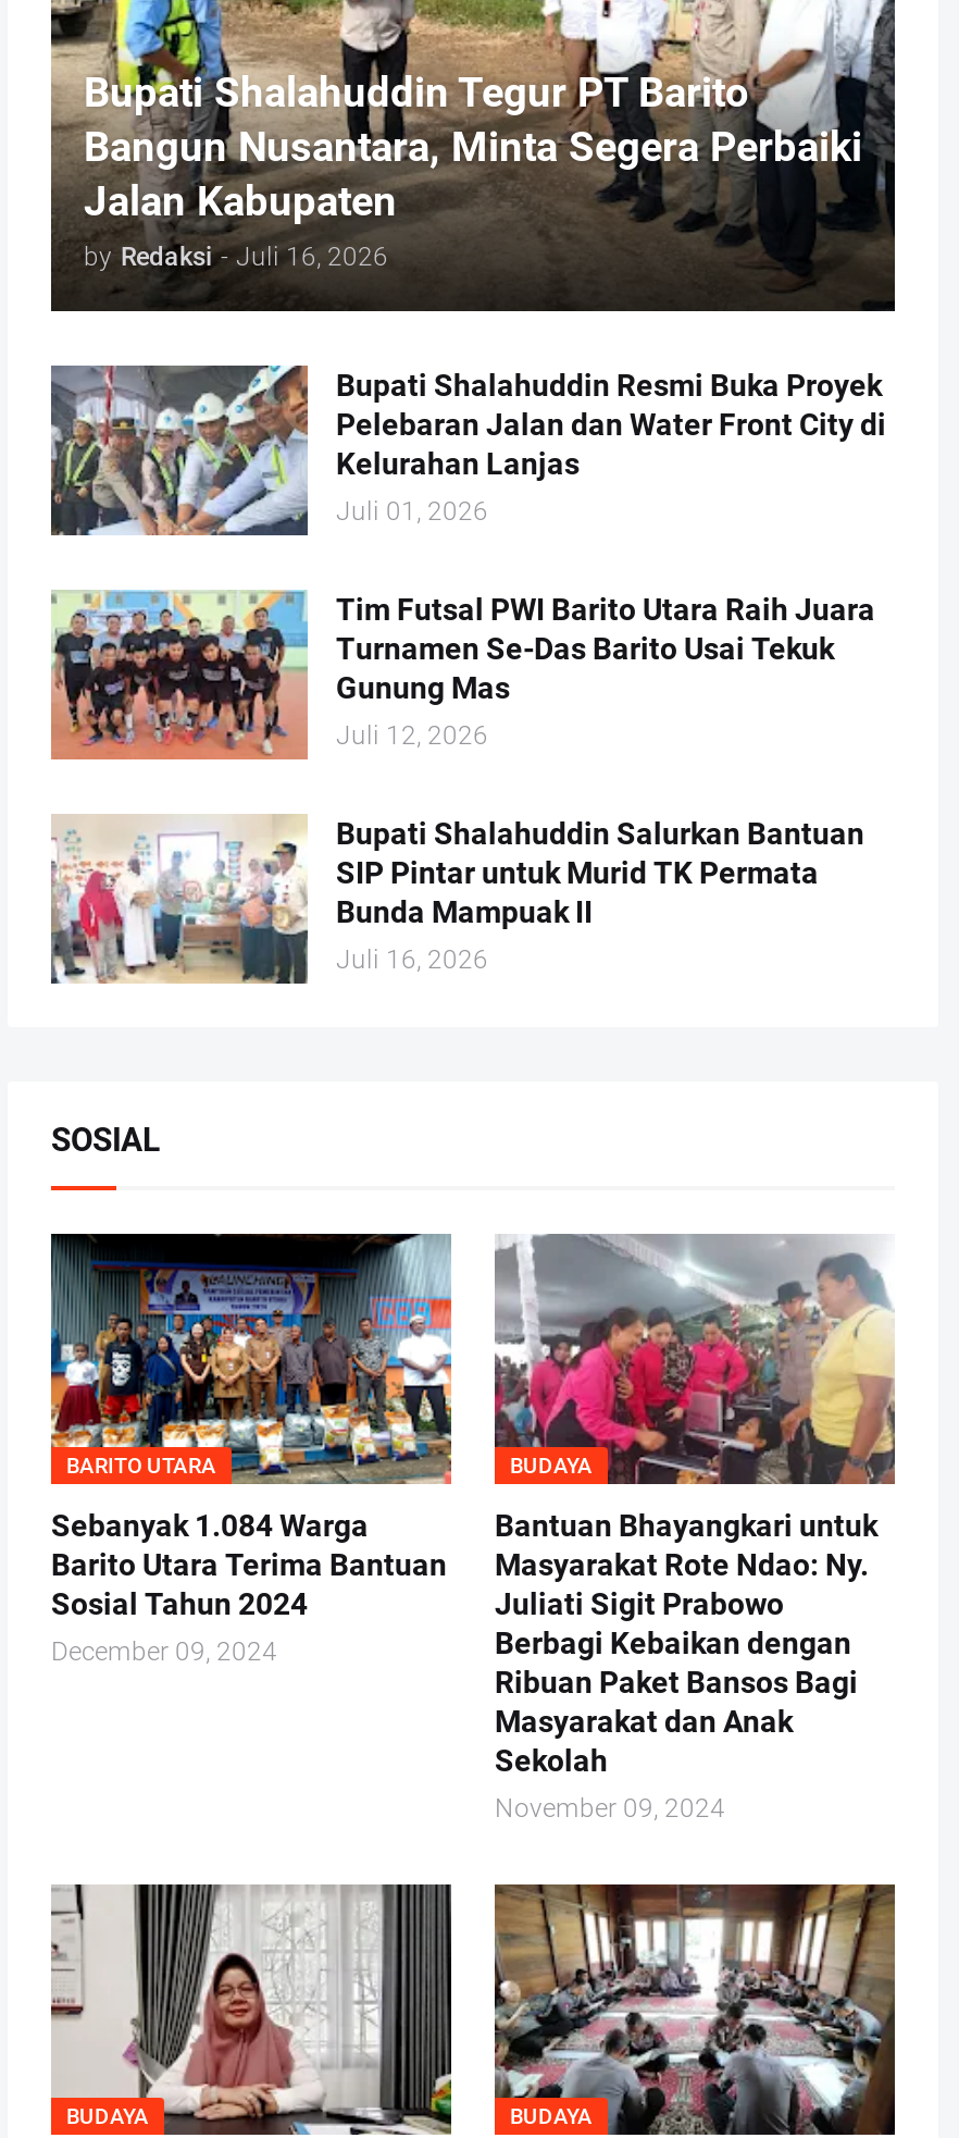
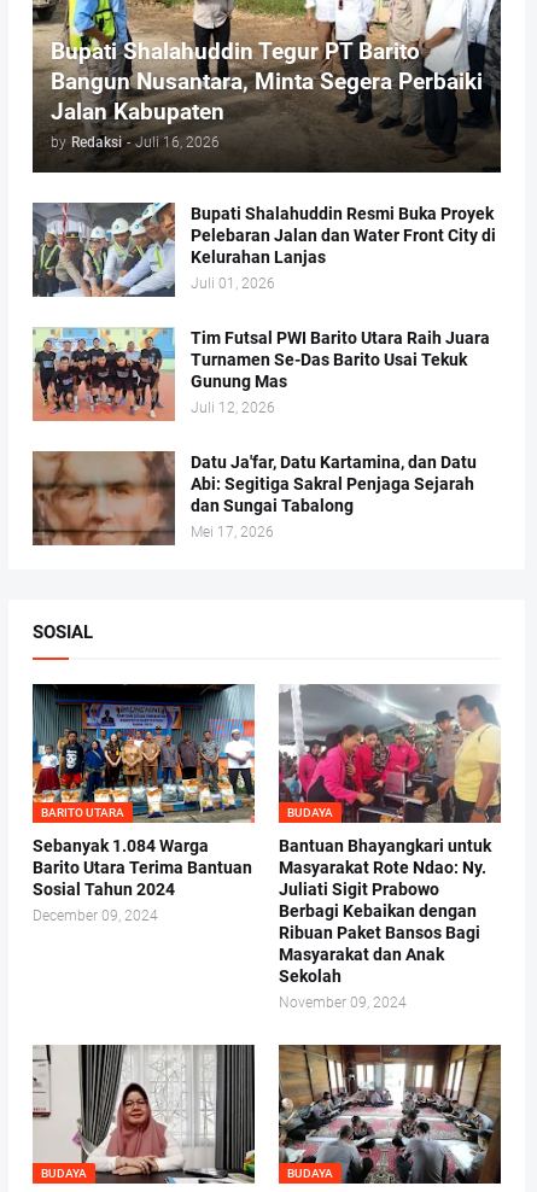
- [image]
- Bupati Shalahuddin Salurkan Bantuan
- SIP Pintar untuk Murid TK Permata
- Bunda Mampuak II
- Juli 16, 2026
+ [image]
+ Datu Ja'far, Datu Kartamina, dan Datu
+ Abi: Segitiga Sakral Penjaga Sejarah
+ dan Sungai Tabalong
+ Mei 17, 2026
